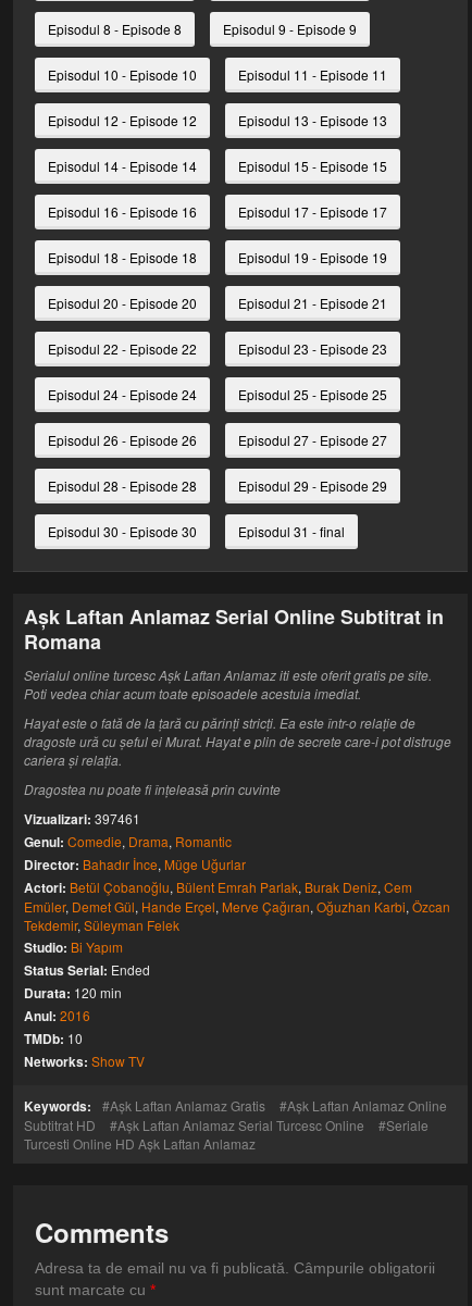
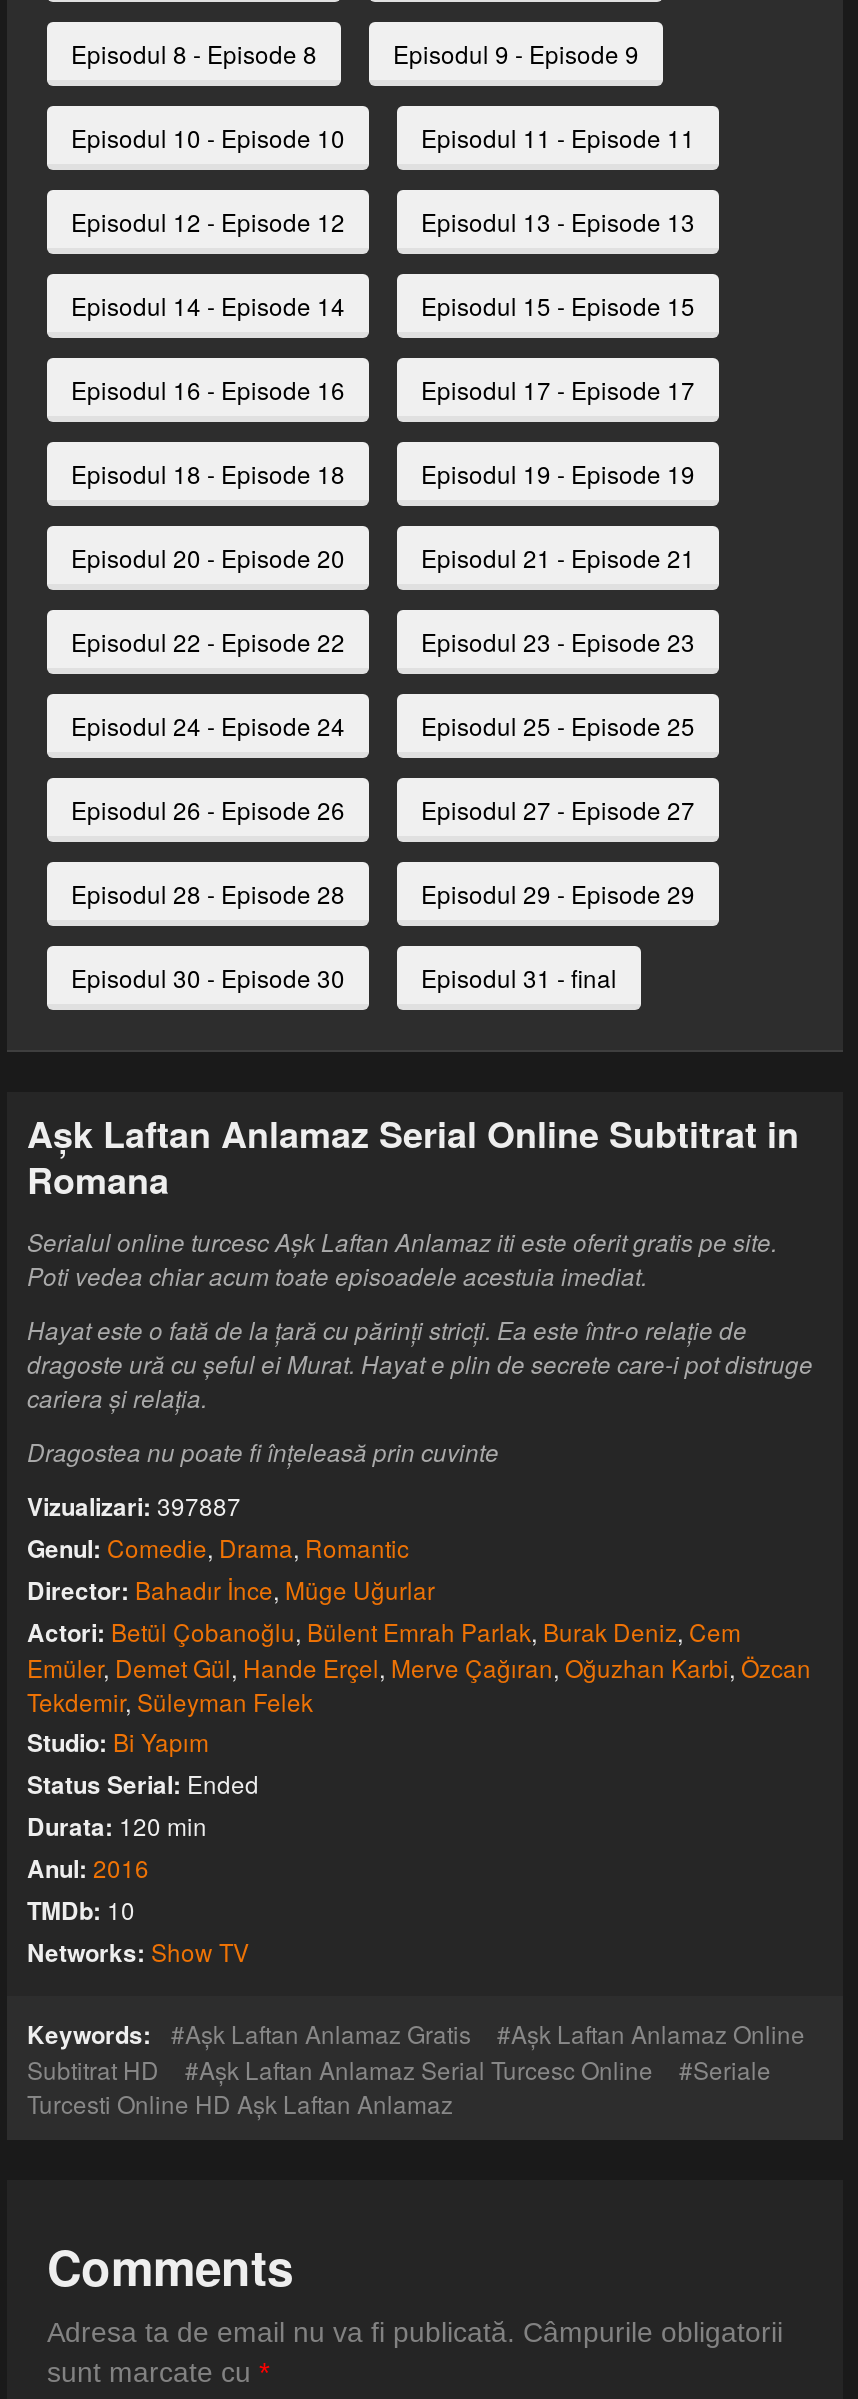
- Vizualizari: 397461
+ Vizualizari: 397887
